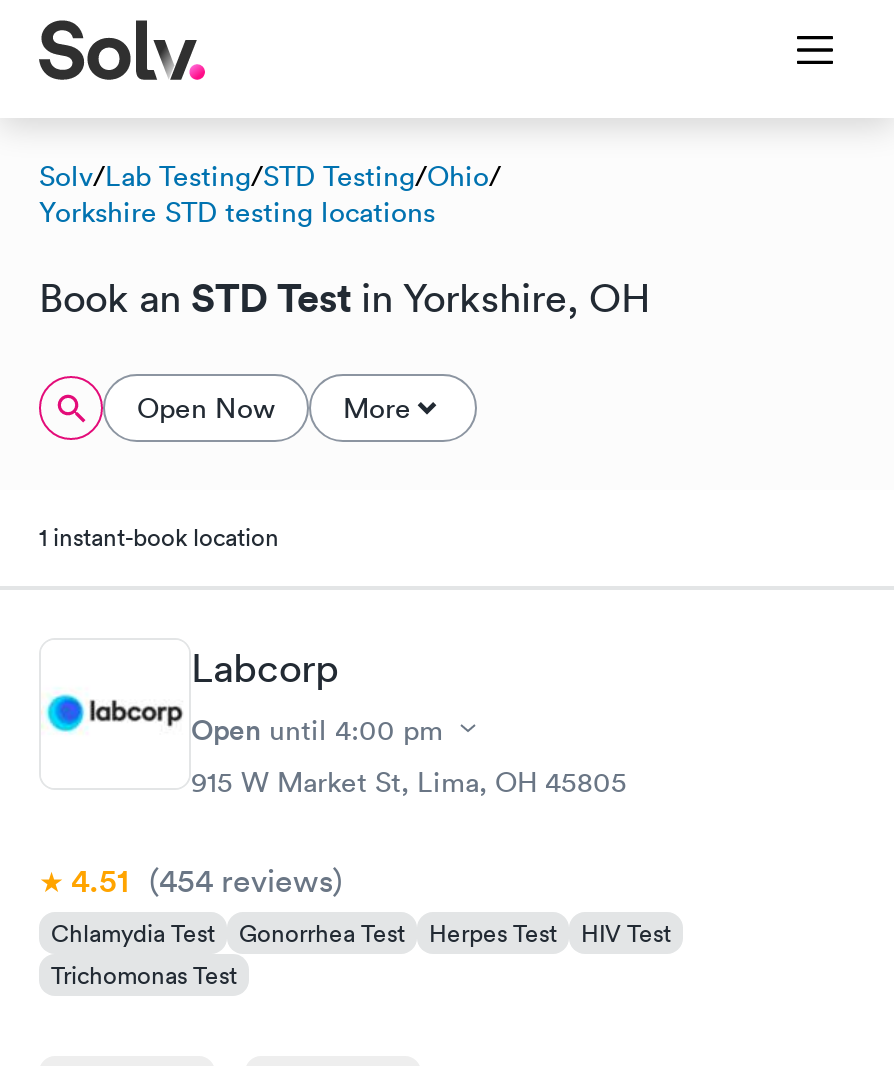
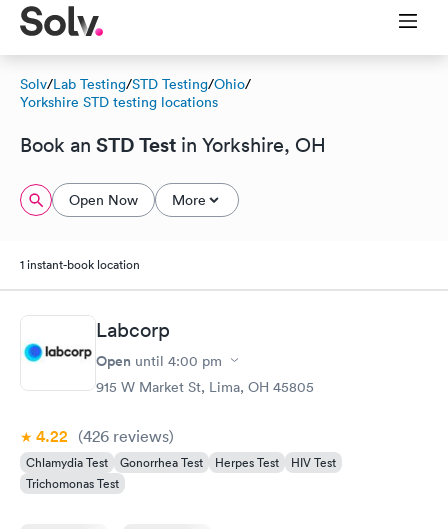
- 4.51 (454 reviews)
+ 4.22 (426 reviews)
